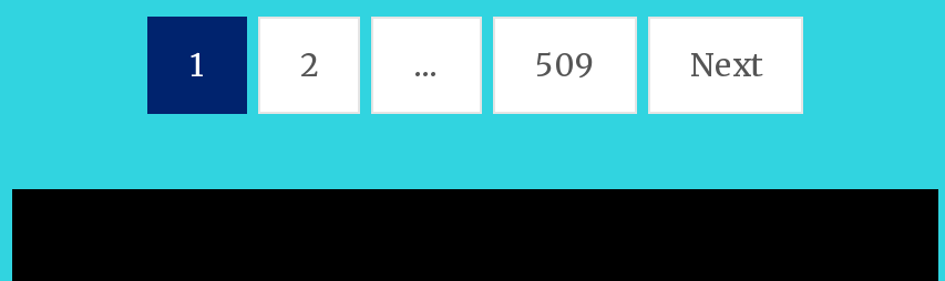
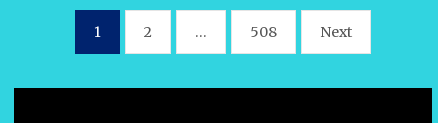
- 509
+ 508
